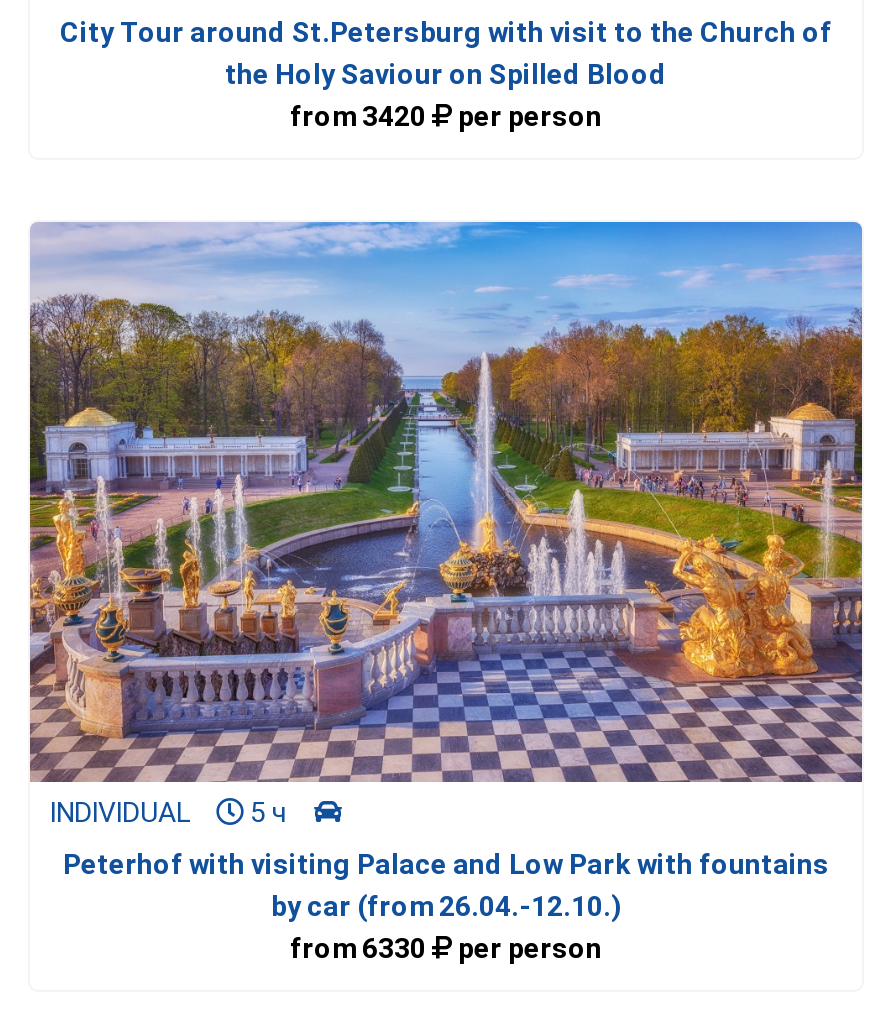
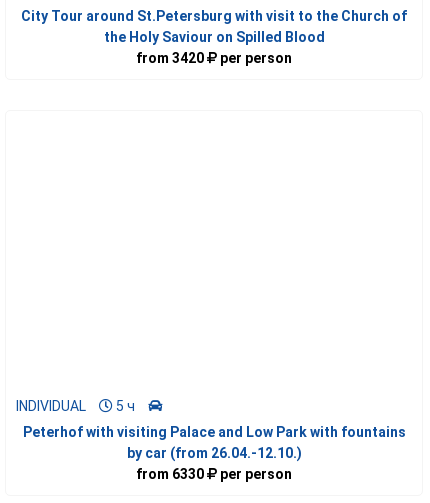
- [image]
